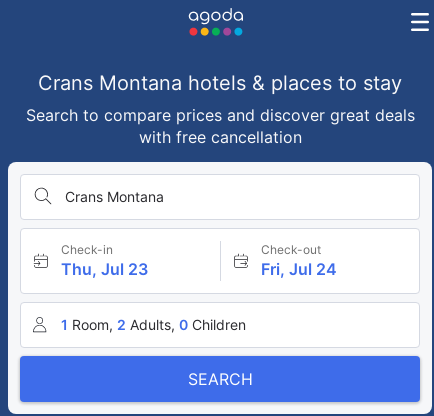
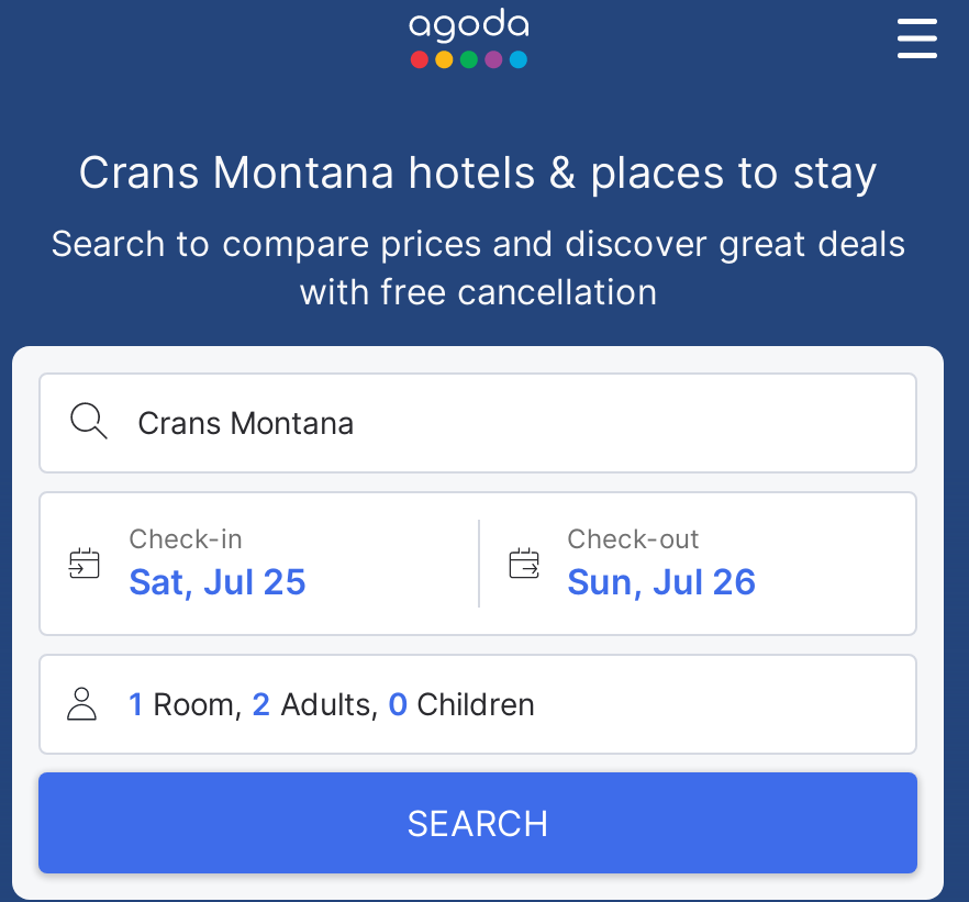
- Thu, Jul 23
+ Sat, Jul 25

- Fri, Jul 24
+ Sun, Jul 26
